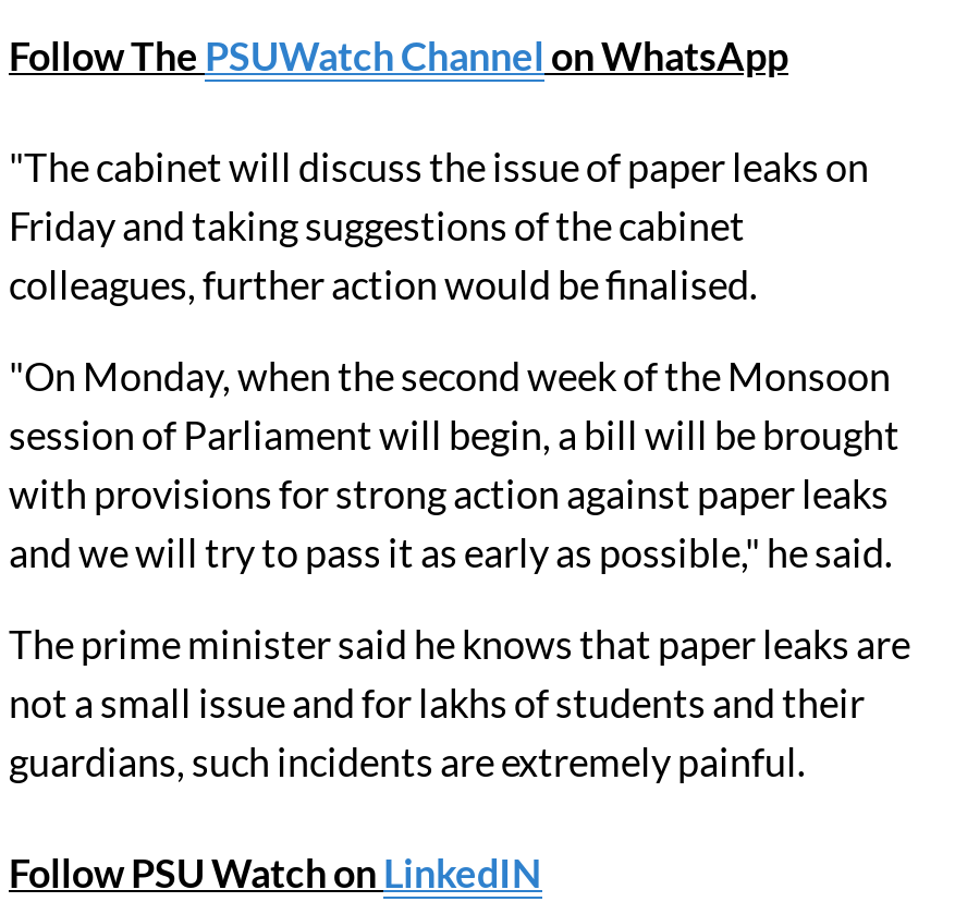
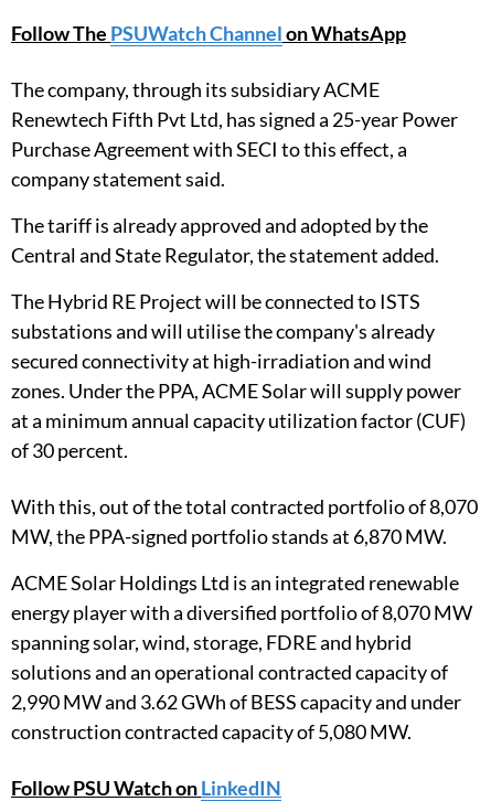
- "The cabinet will discuss the issue of paper leaks on
- Friday and taking suggestions of the cabinet
- colleagues, further action would be finalised.
- "On Monday, when the second week of the Monsoon
- session of Parliament will begin, a bill will be brought
- with provisions for strong action against paper leaks
- and we will try to pass it as early as possible," he said.
- The prime minister said he knows that paper leaks are
- not a small issue and for lakhs of students and their
- guardians, such incidents are extremely painful.
+ The company, through its subsidiary ACME
+ Renewtech Fifth Pvt Ltd, has signed a 25-year Power
+ Purchase Agreement with SECI to this effect, a
+ company statement said.
+ The tariff is already approved and adopted by the
+ Central and State Regulator, the statement added.
+ The Hybrid RE Project will be connected to ISTS
+ substations and will utilise the company's already
+ secured connectivity at high-irradiation and wind
+ zones. Under the PPA, ACME Solar will supply power
+ at a minimum annual capacity utilization factor (CUF)
+ of 30 percent.
+ With this, out of the total contracted portfolio of 8,070
+ MW, the PPA-signed portfolio stands at 6,870 MW.
+ ACME Solar Holdings Ltd is an integrated renewable
+ energy player with a diversified portfolio of 8,070 MW
+ spanning solar, wind, storage, FDRE and hybrid
+ solutions and an operational contracted capacity of
+ 2,990 MW and 3.62 GWh of BESS capacity and under
+ construction contracted capacity of 5,080 MW.
